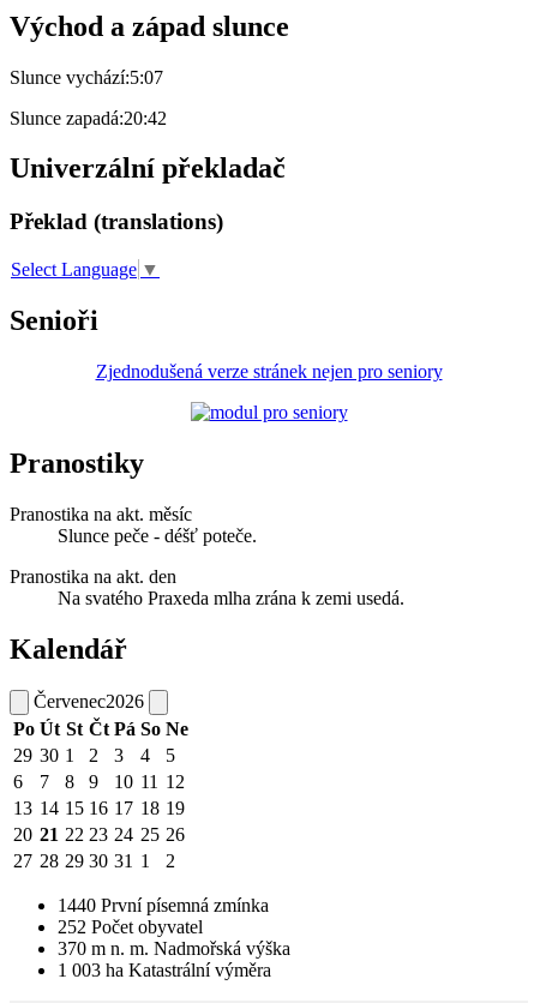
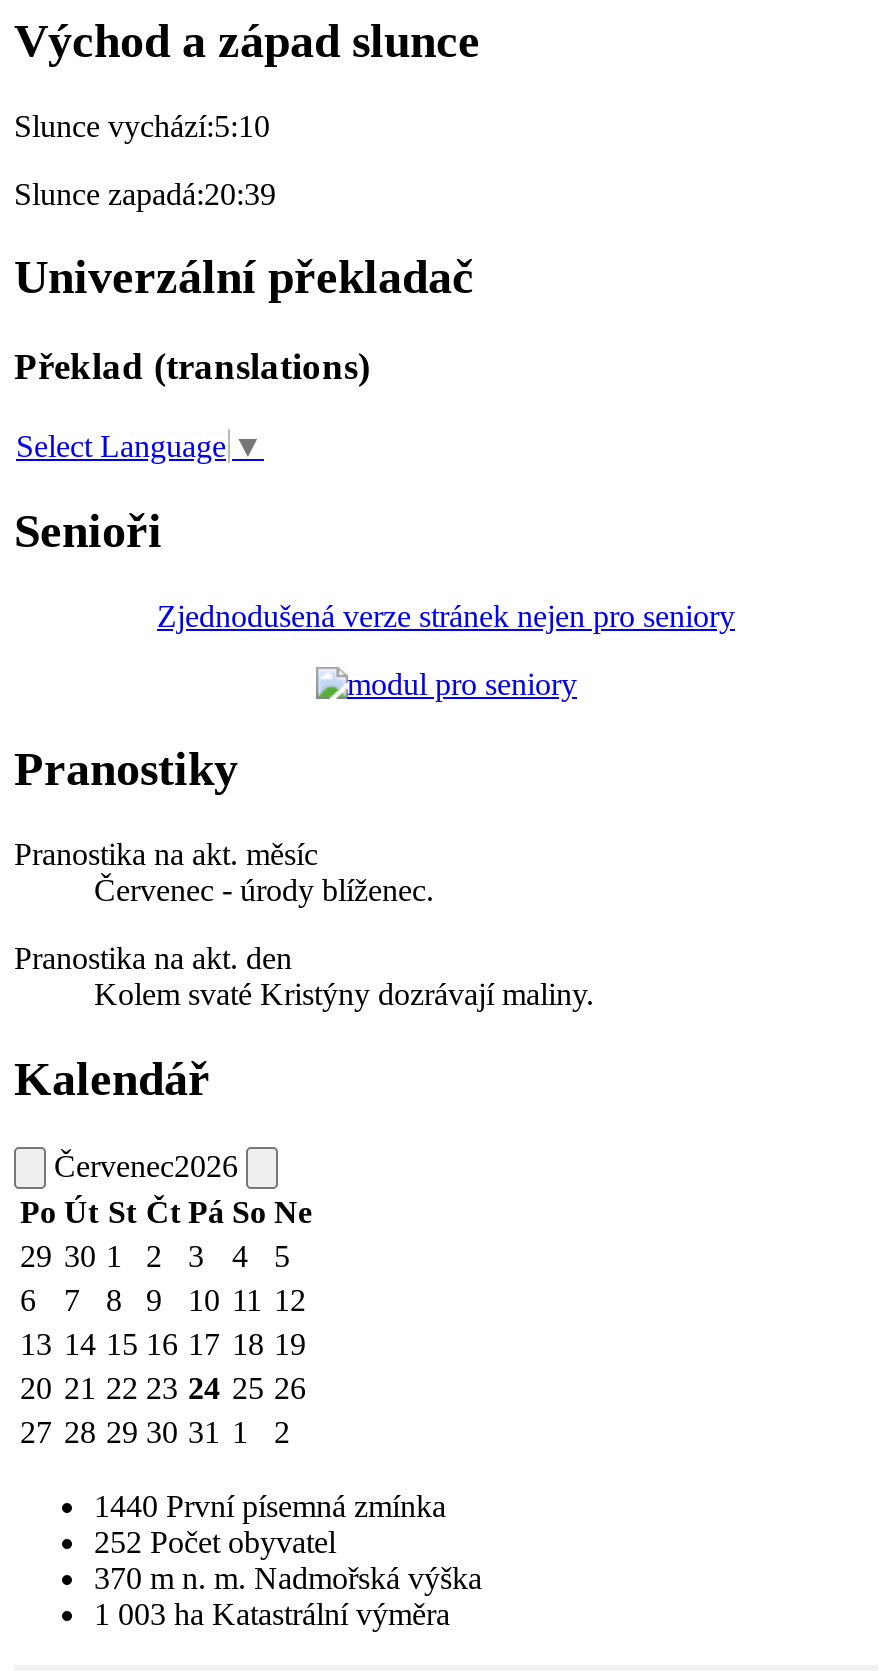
- Slunce vychází:5:07
+ Slunce vychází:5:10

- Slunce zapadá:20:42
+ Slunce zapadá:20:39

- Slunce peče - déšť poteče.
+ Červenec - úrody blíženec.

- Na svatého Praxeda mlha zrána k zemi usedá.
+ Kolem svaté Kristýny dozrávají maliny.
